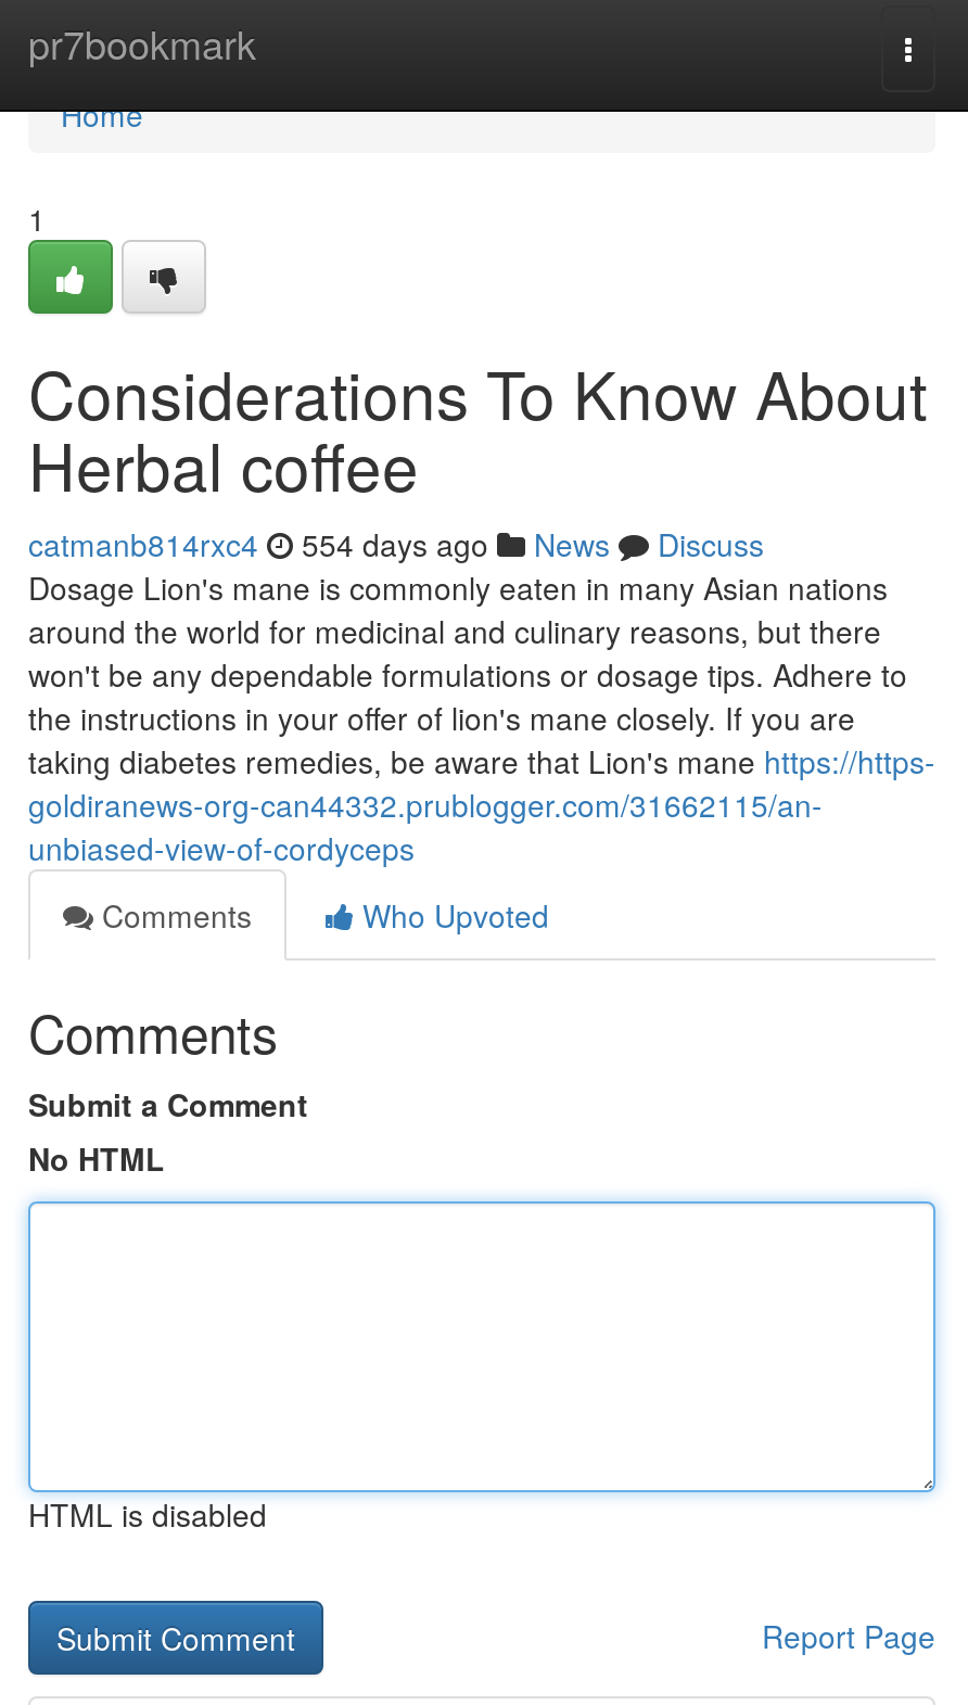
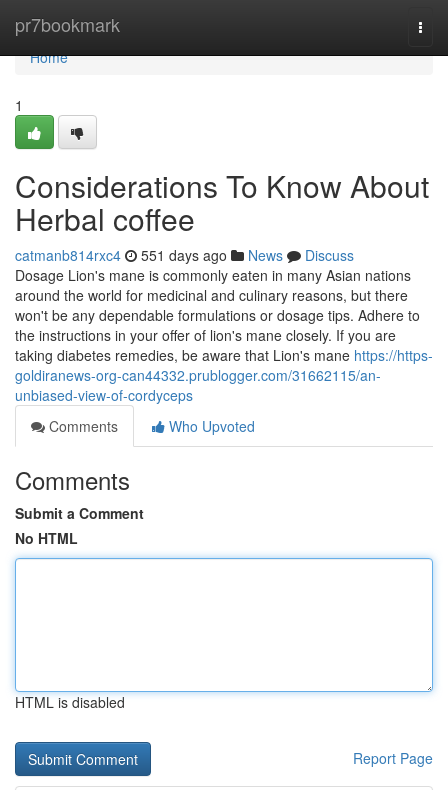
- catmanb814rxc4 554 days ago News Discuss
+ catmanb814rxc4 551 days ago News Discuss
